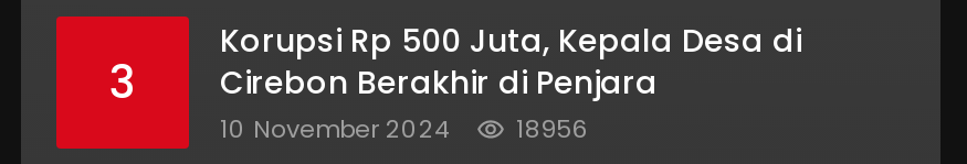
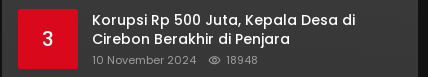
- 10 November 2024 18956
+ 10 November 2024 18948
